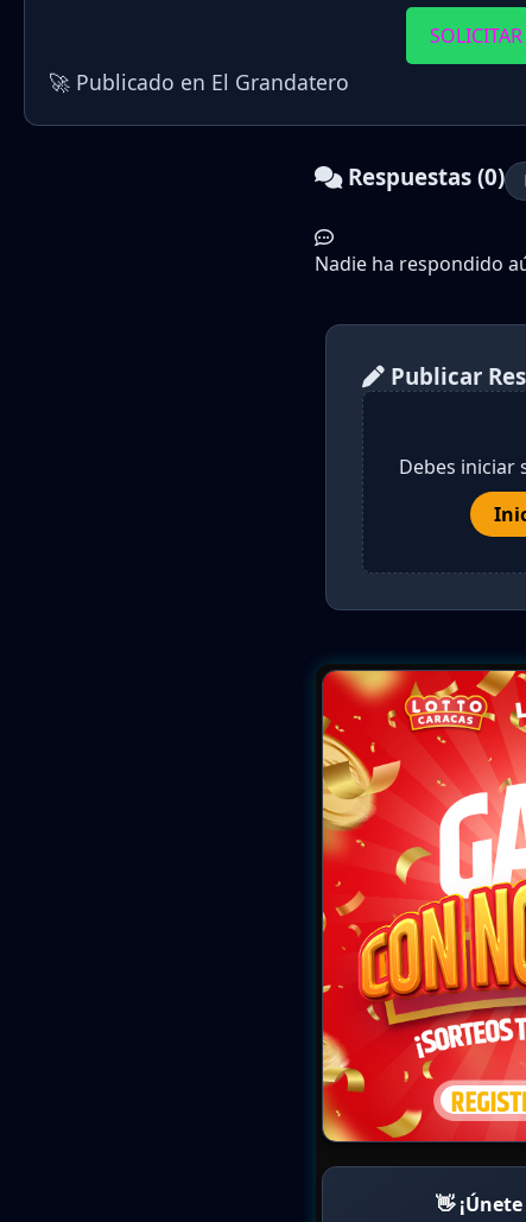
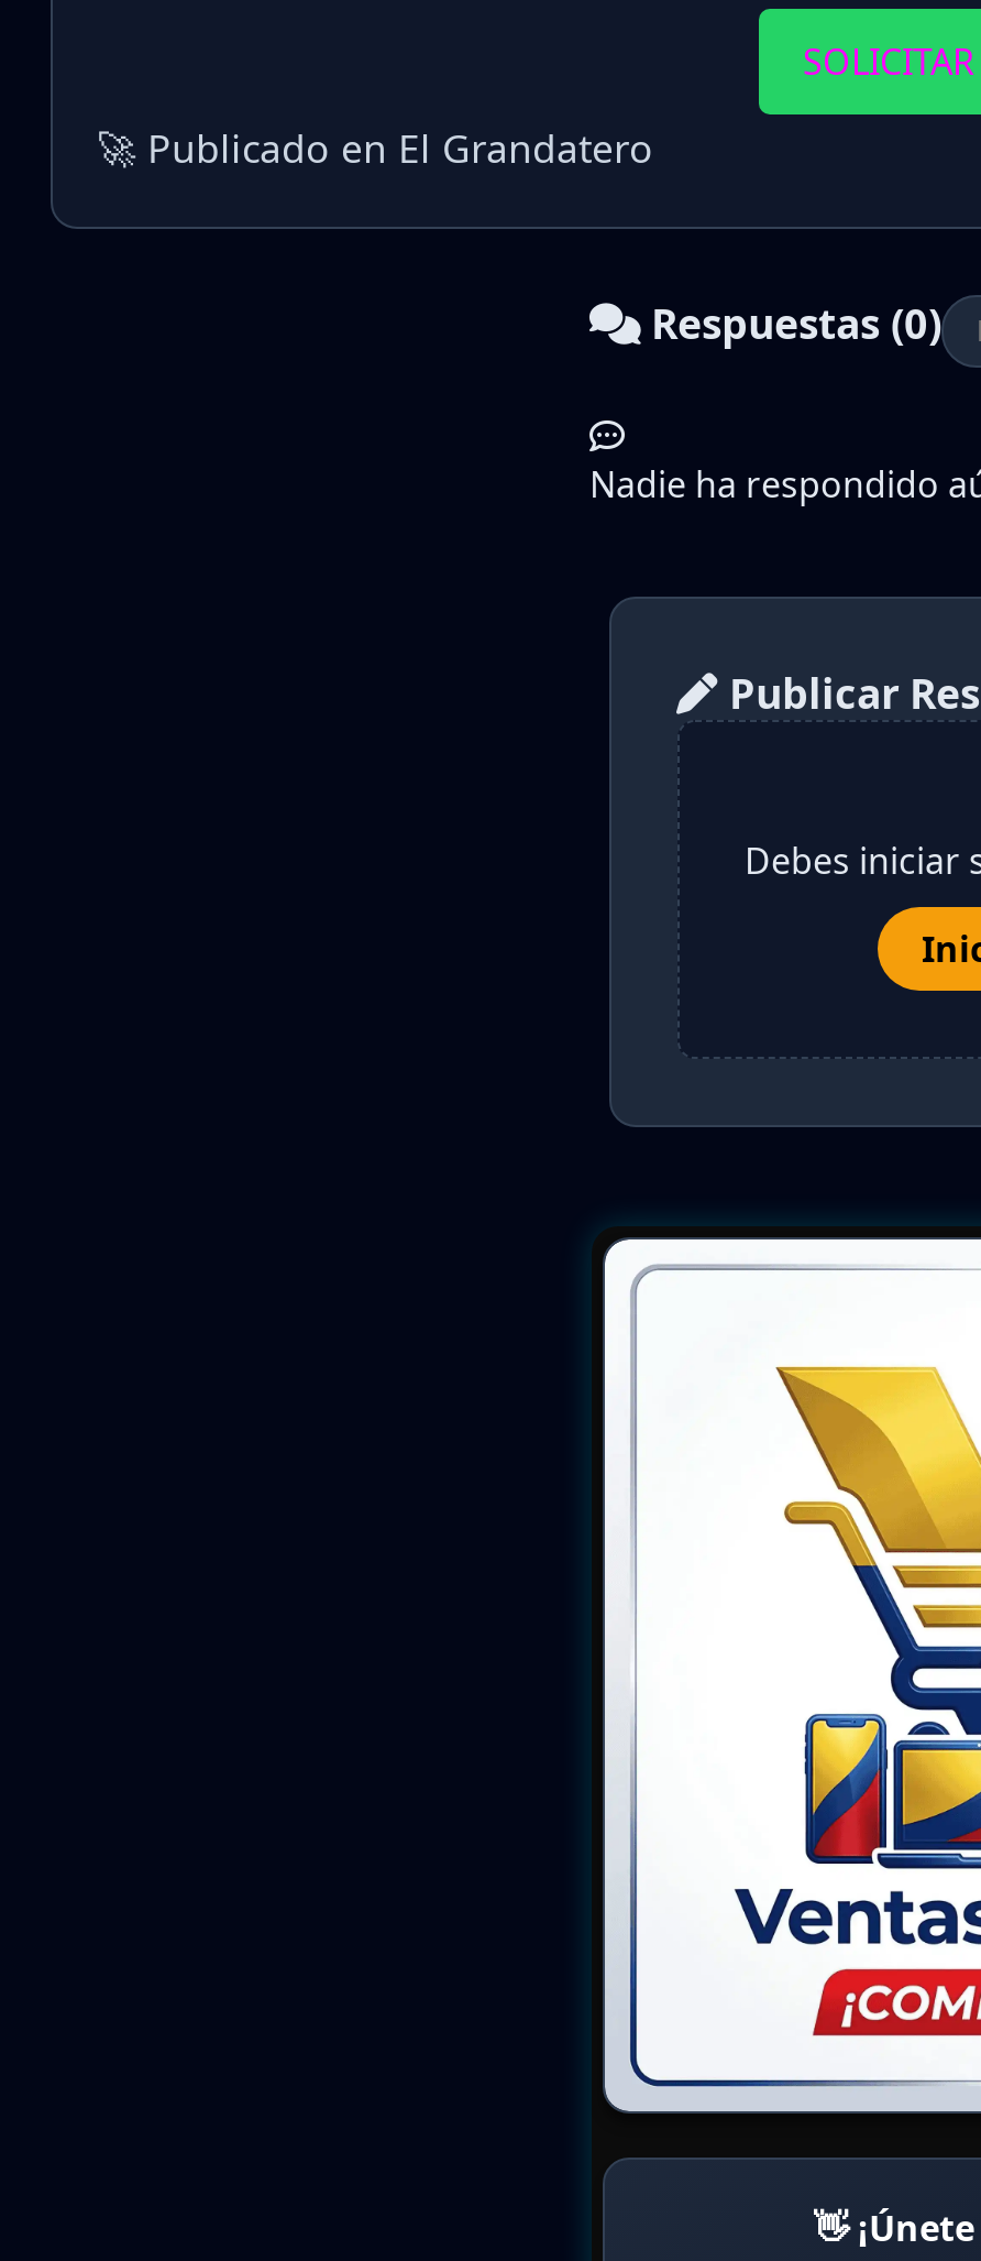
- [image]
+ [image]
